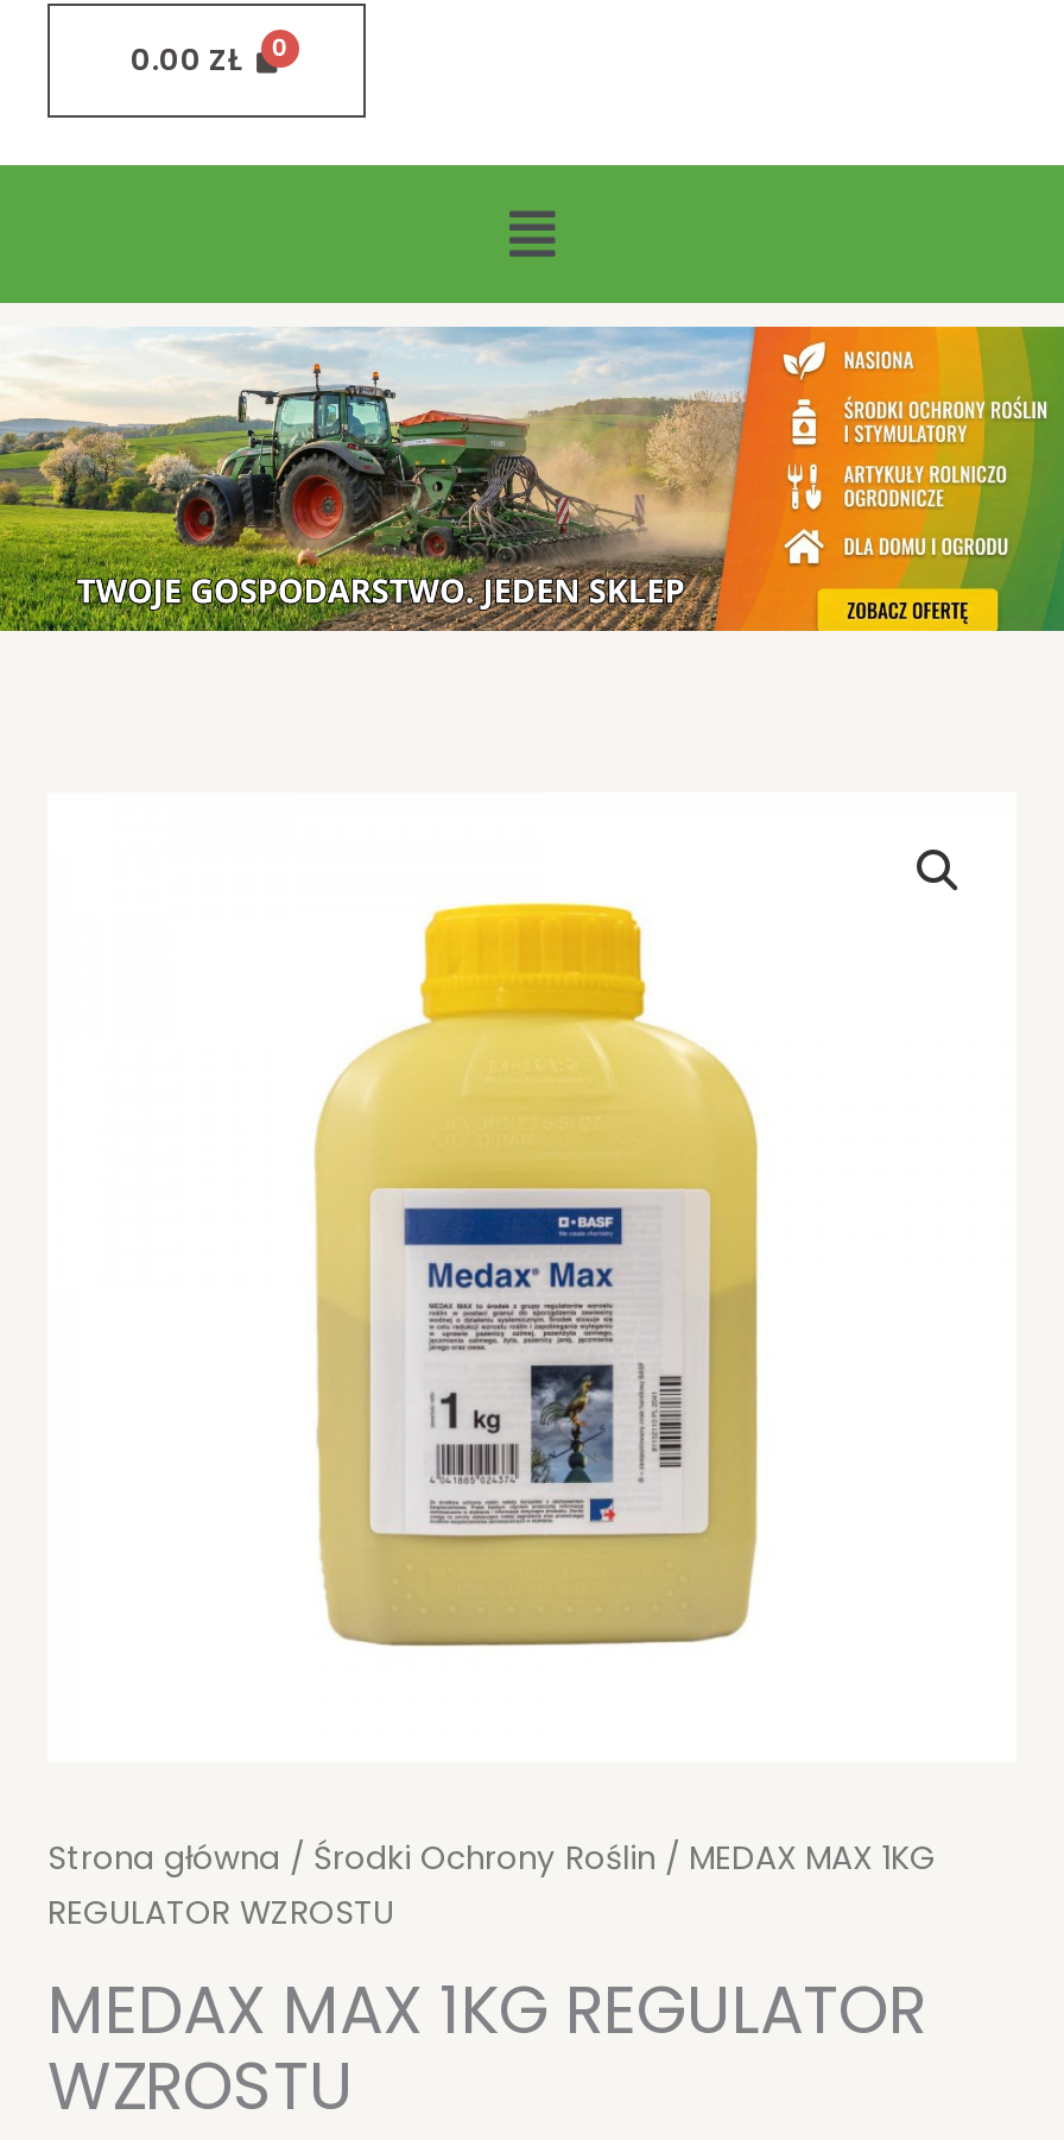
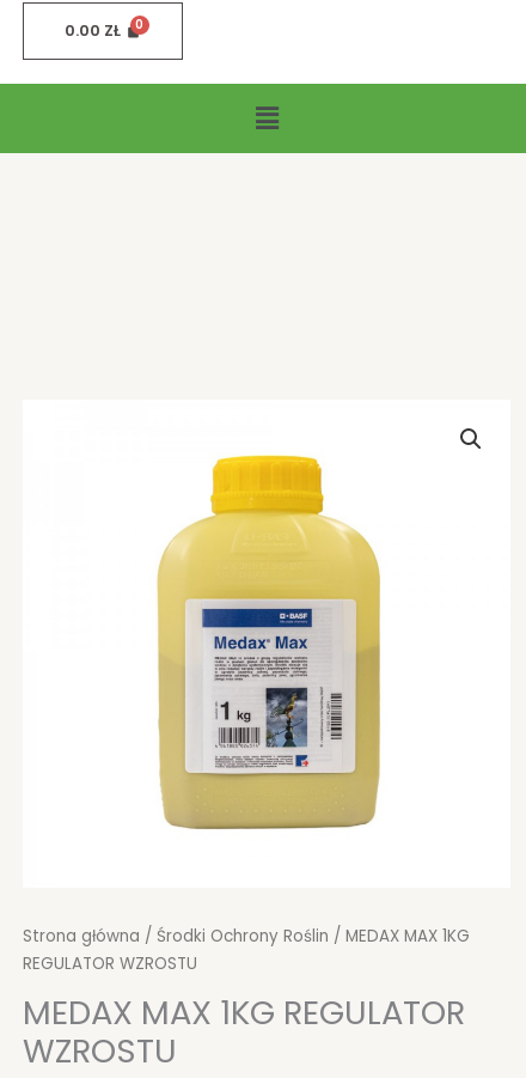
- [image]
